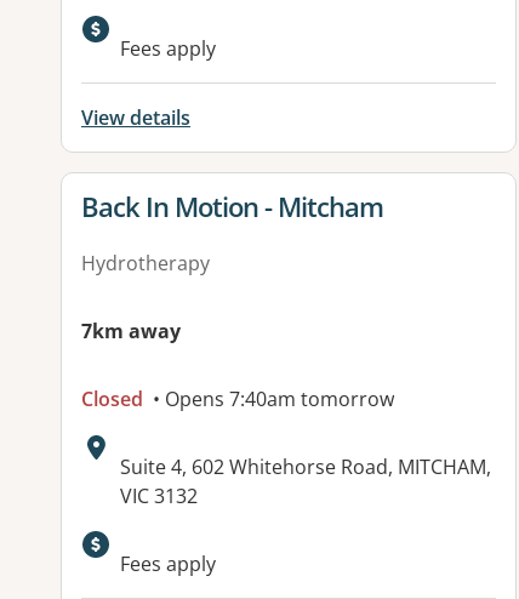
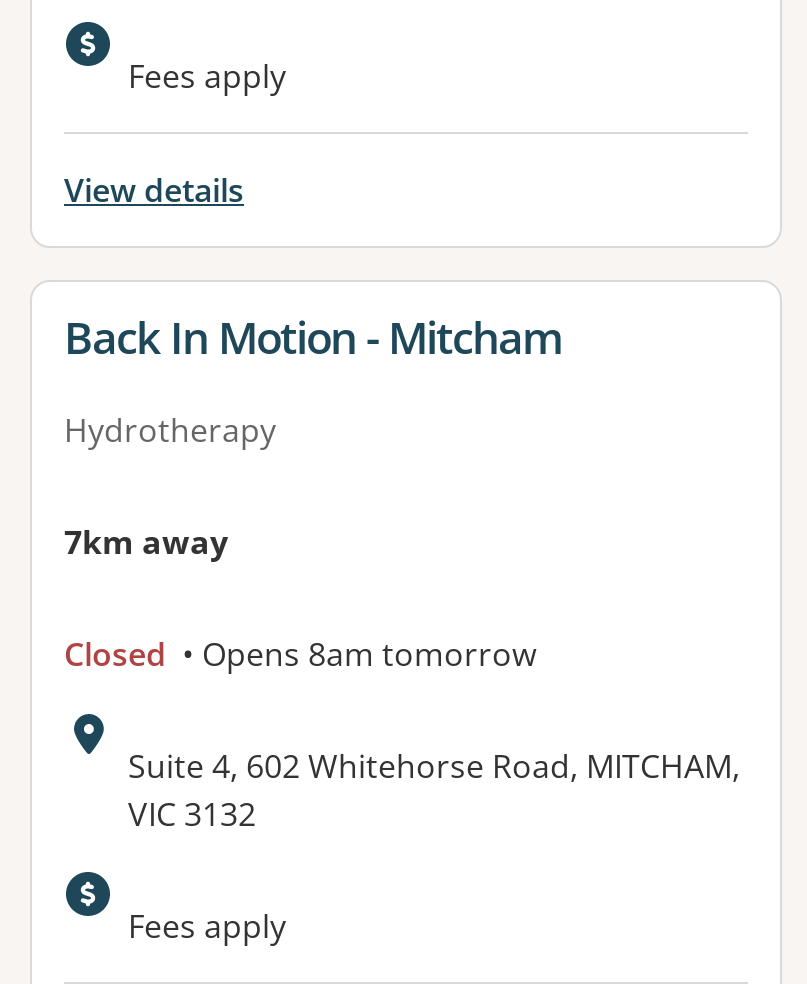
- Closed • Opens 7:40am tomorrow
+ Closed • Opens 8am tomorrow
